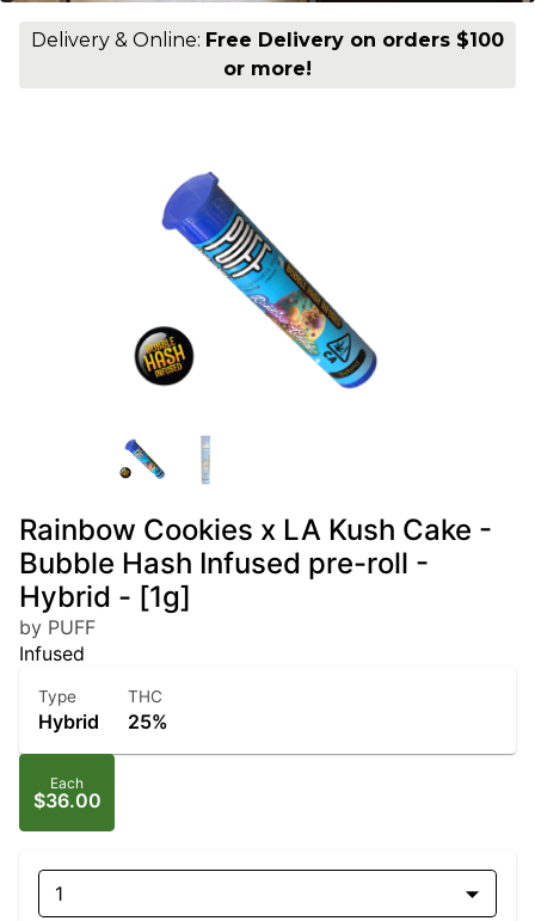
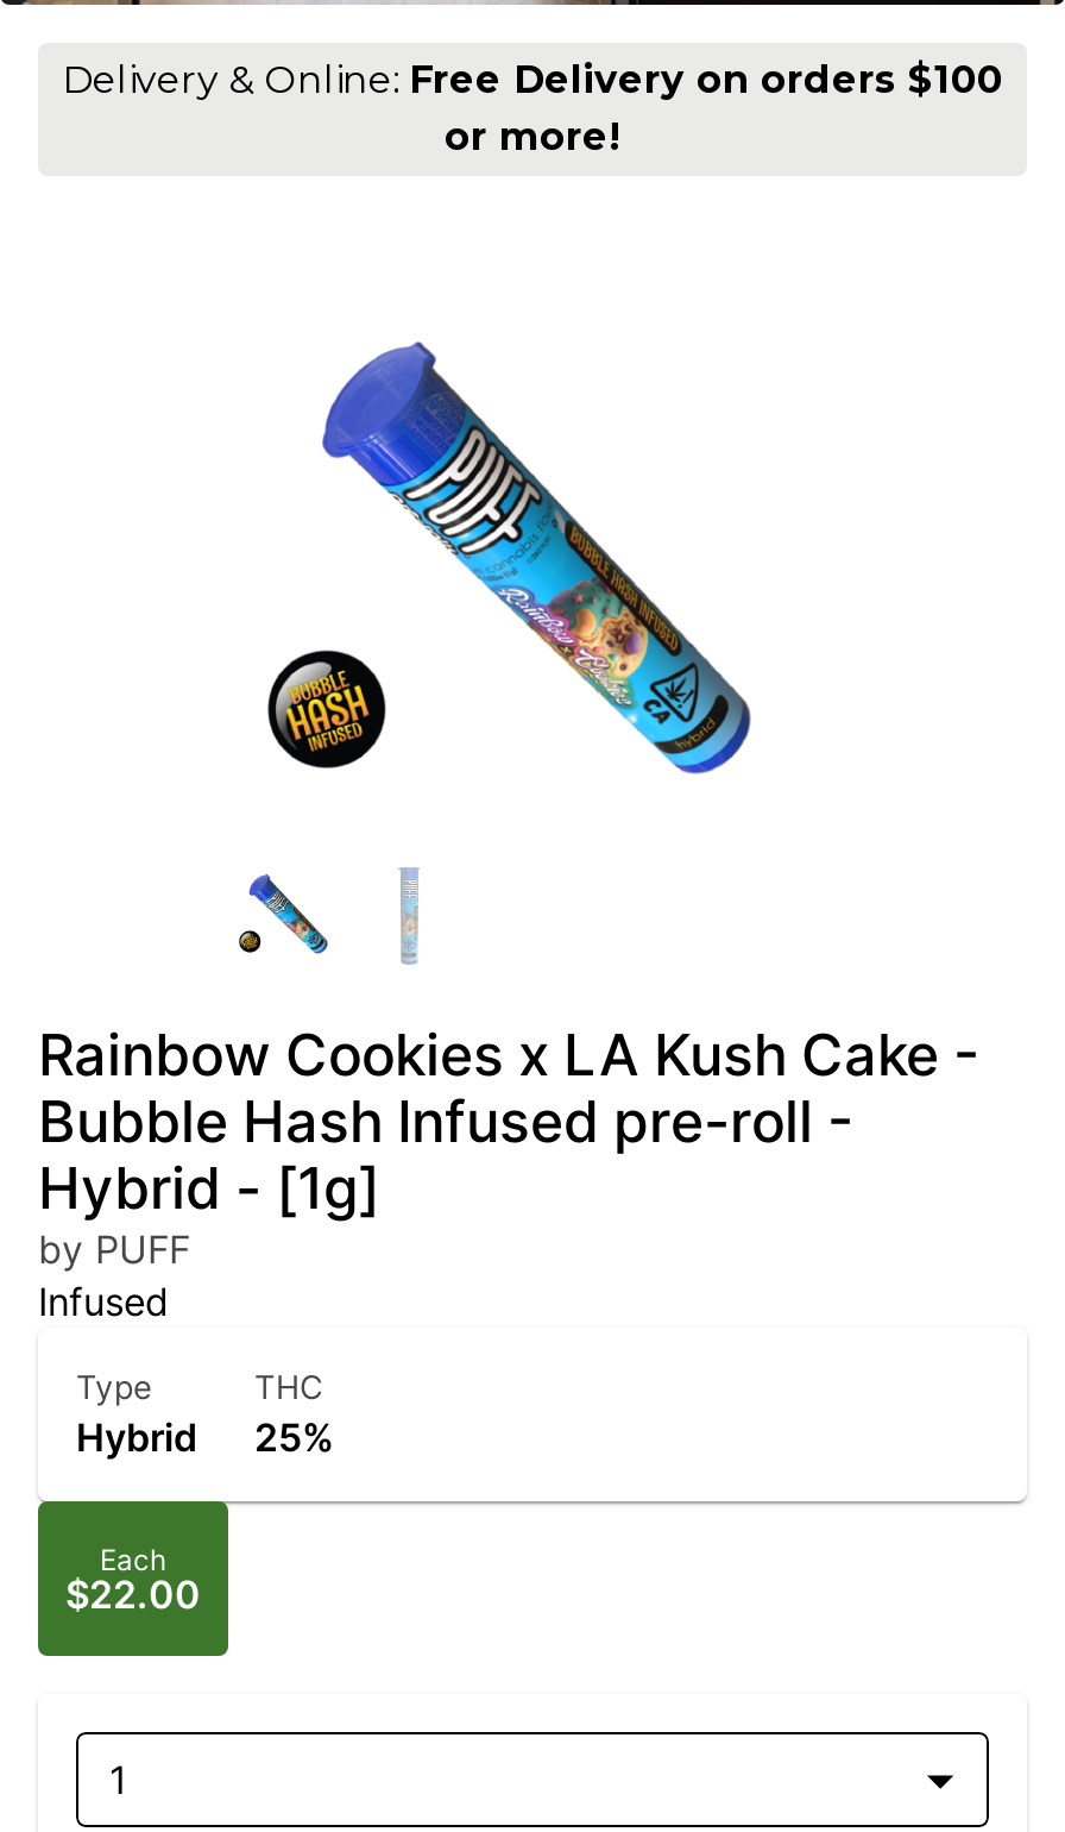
- $36.00
+ $22.00
